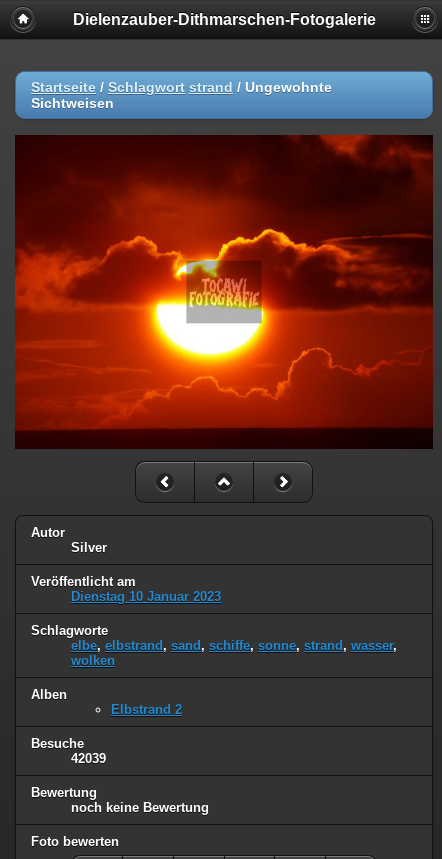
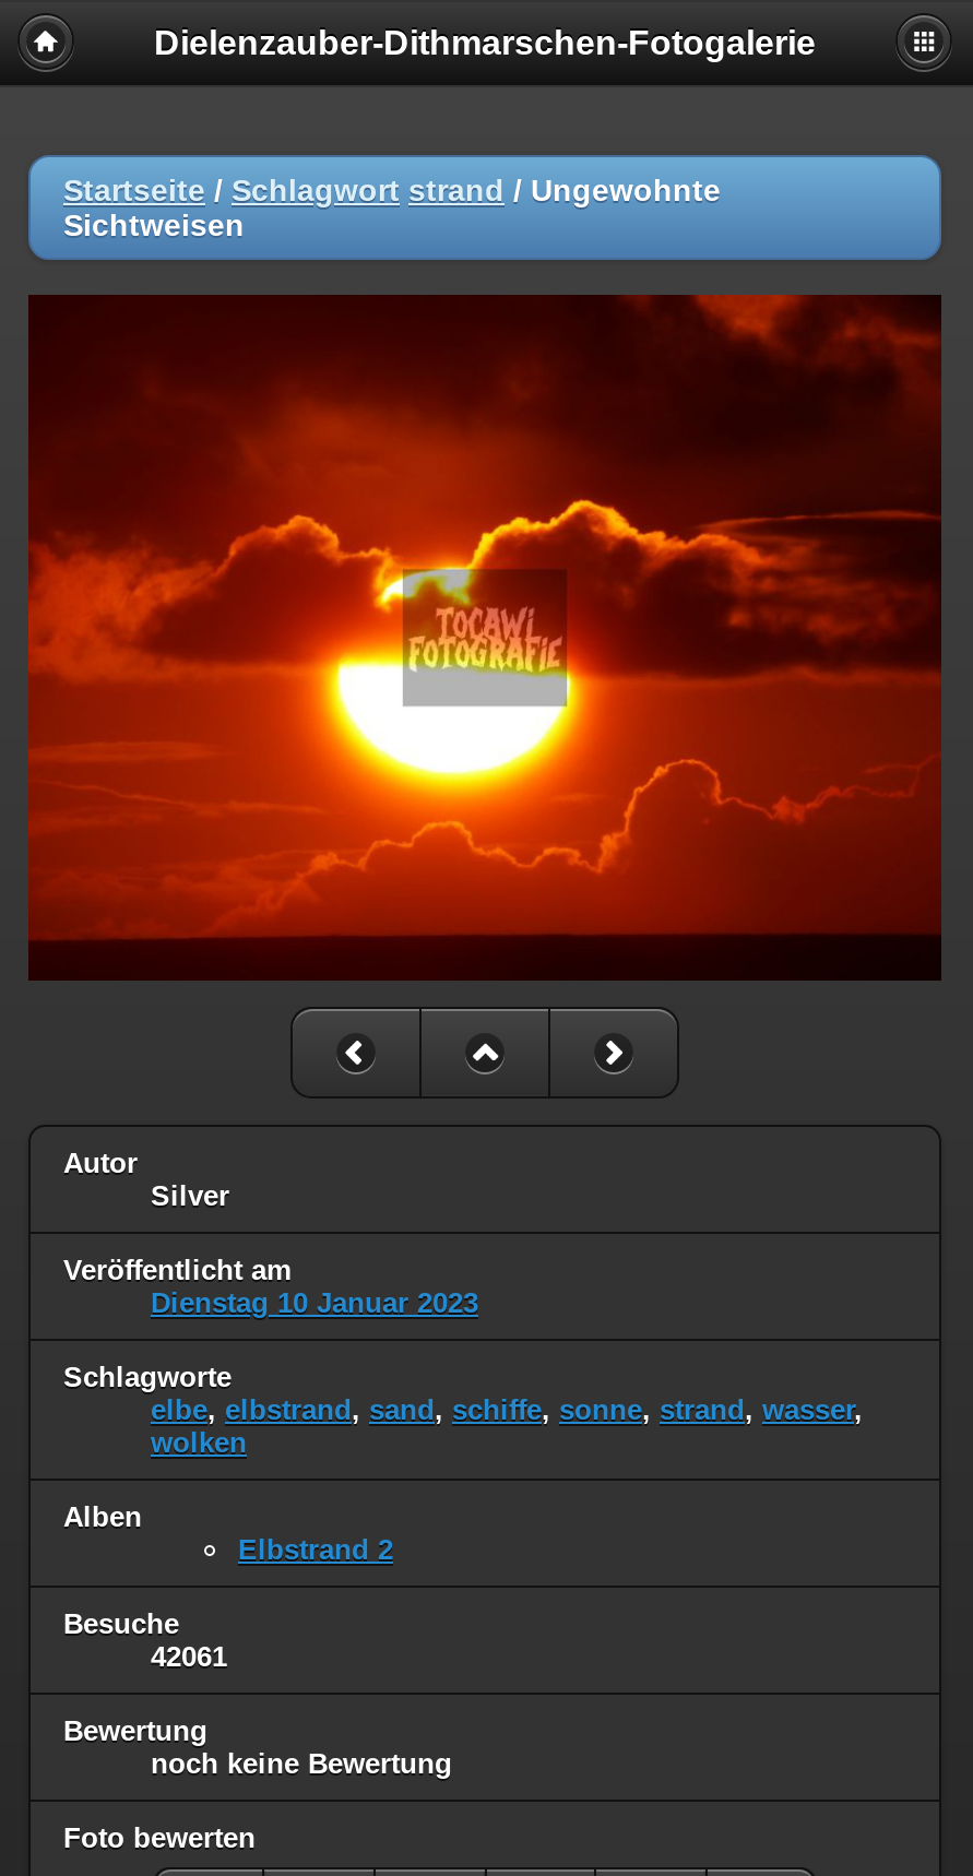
- 42039
+ 42061
